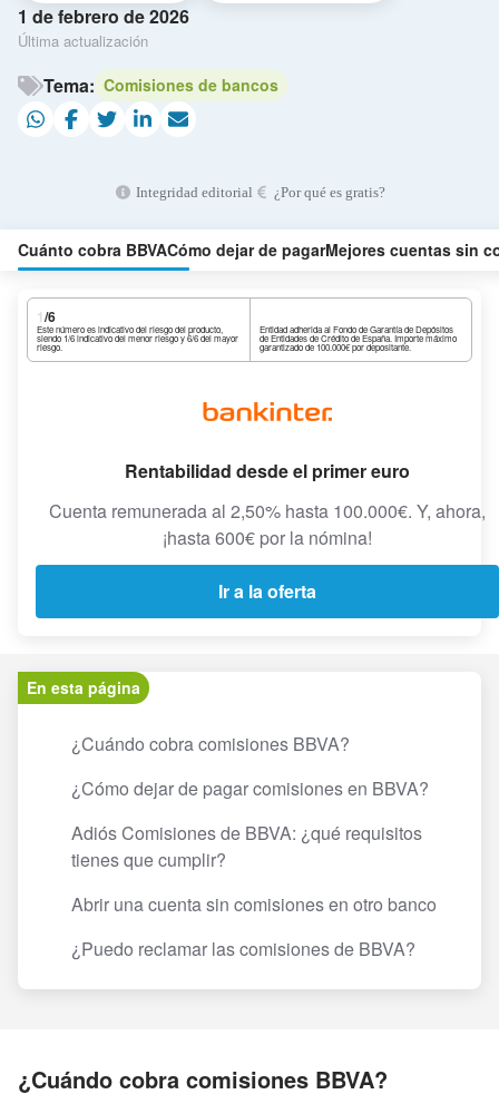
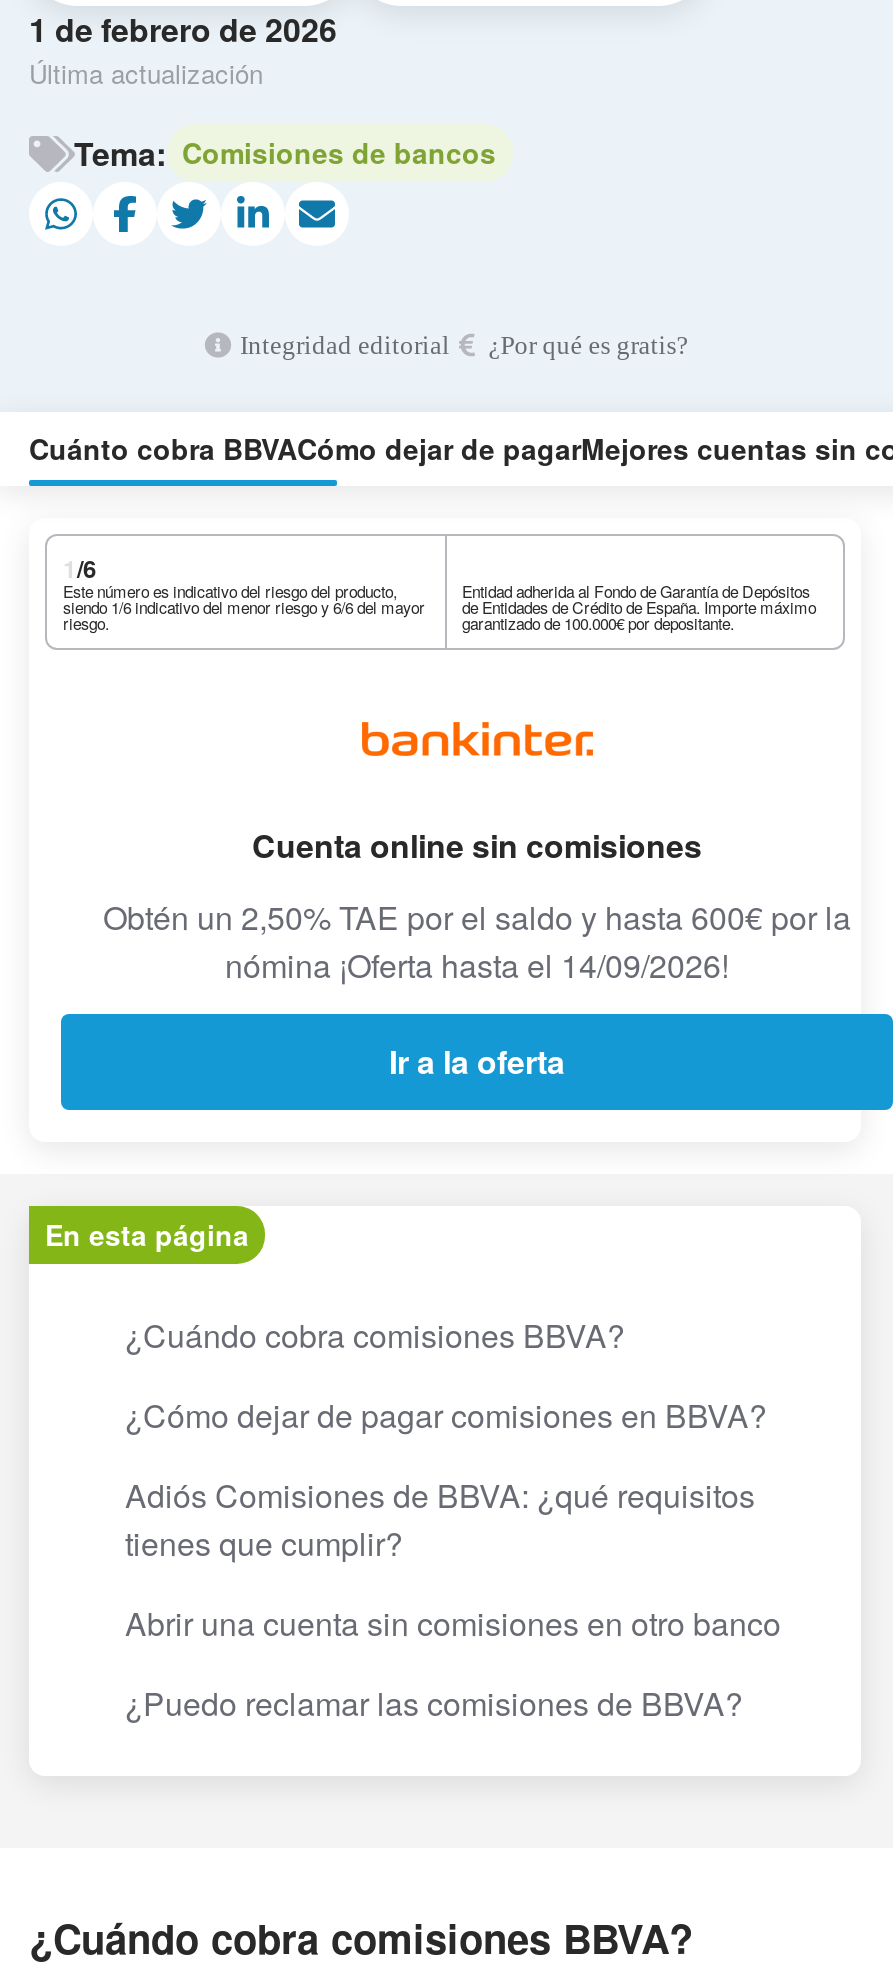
- Rentabilidad desde el primer euro
+ Cuenta online sin comisiones

- Cuenta remunerada al 2,50% hasta 100.000€. Y, ahora,
- ¡hasta 600€ por la nómina!
+ Obtén un 2,50% TAE por el saldo y hasta 600€ por la
+ nómina ¡Oferta hasta el 14/09/2026!
